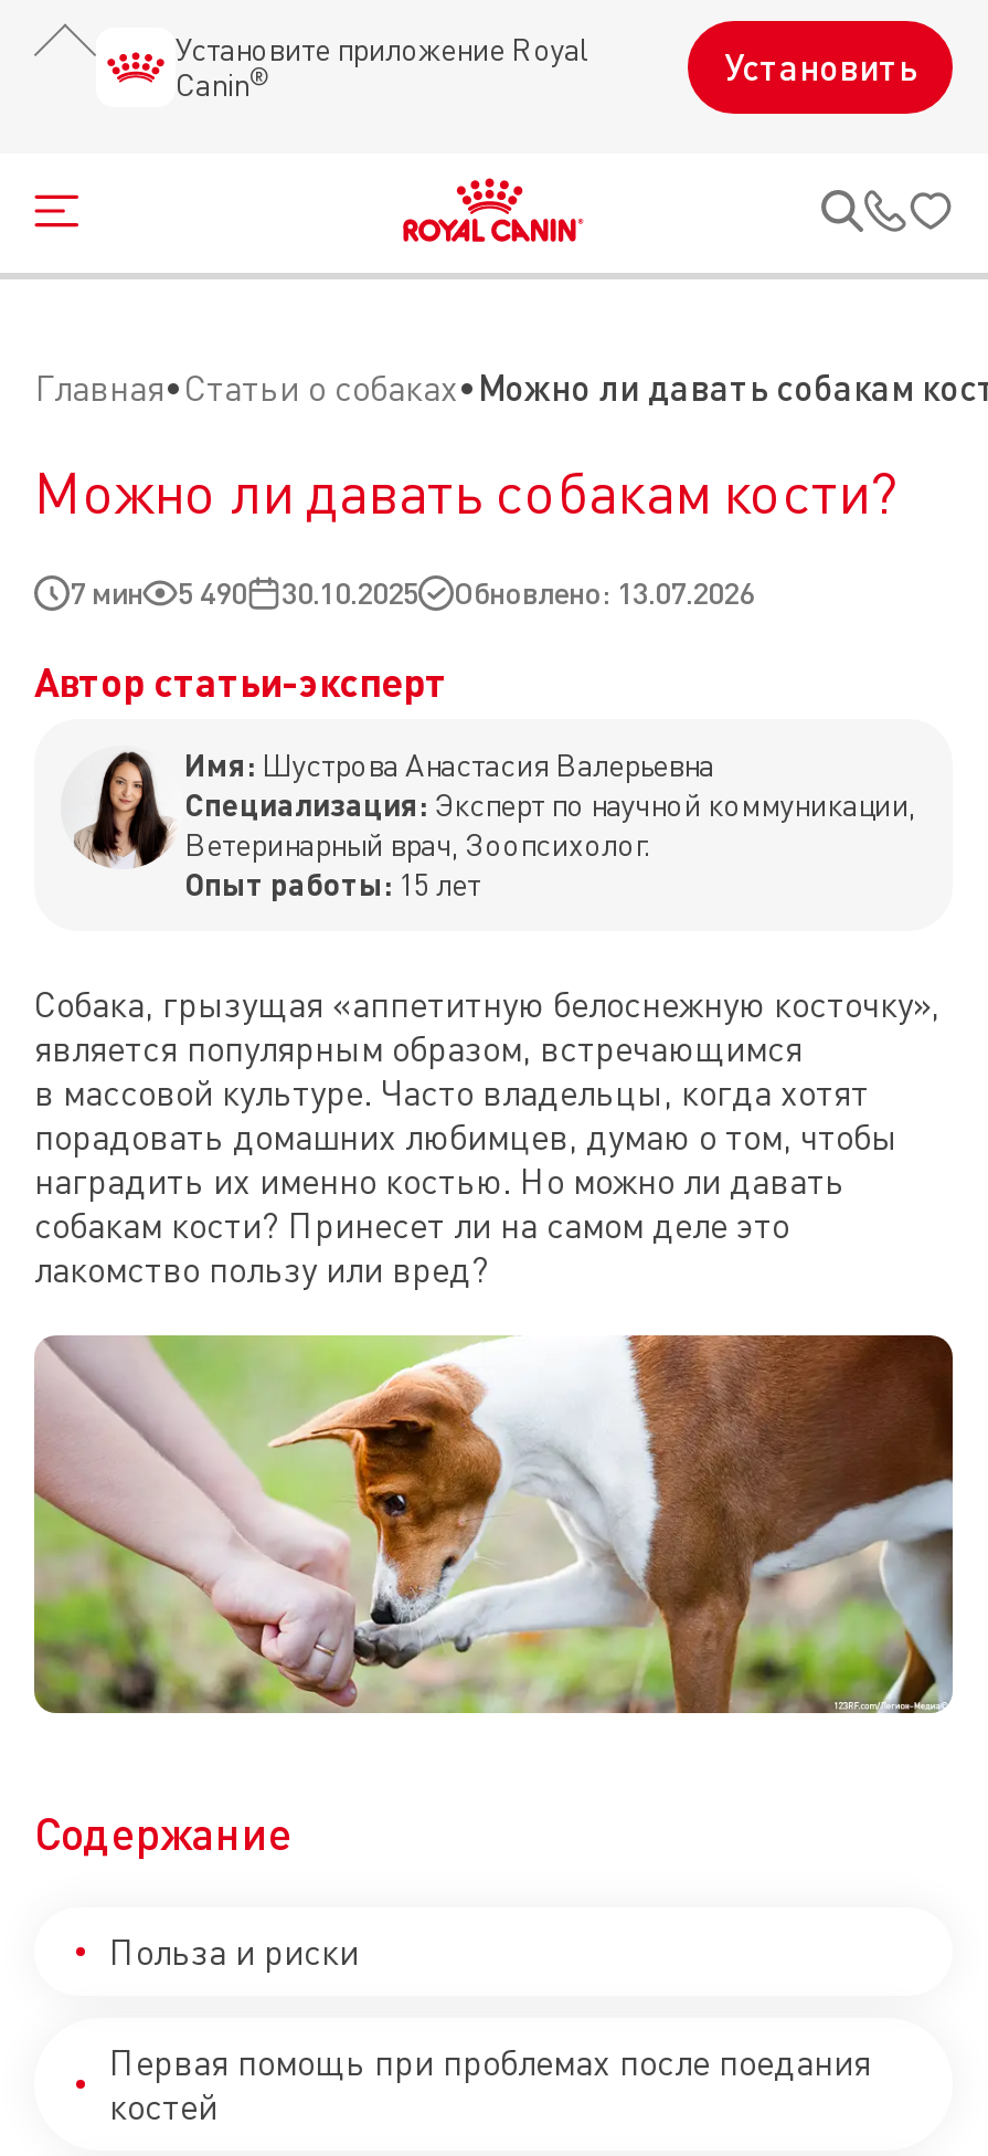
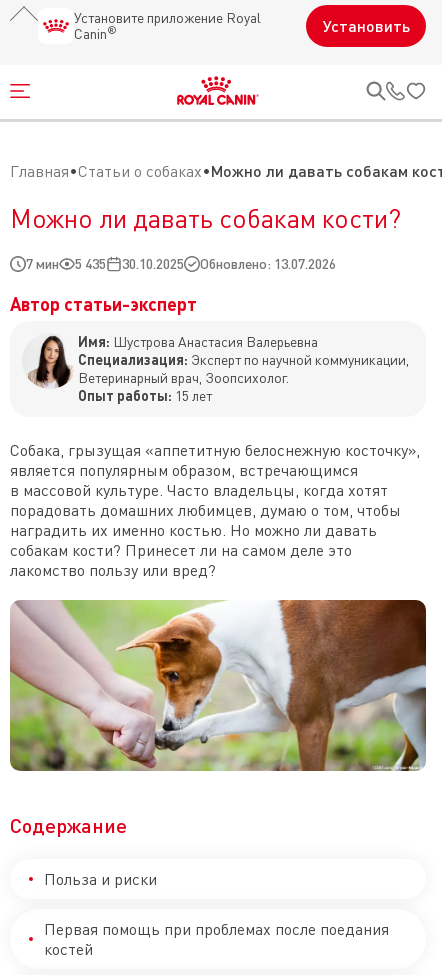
- 7 мин 5 490 30.10.2025 Обновлено: 13.07.2026
+ 7 мин 5 435 30.10.2025 Обновлено: 13.07.2026
